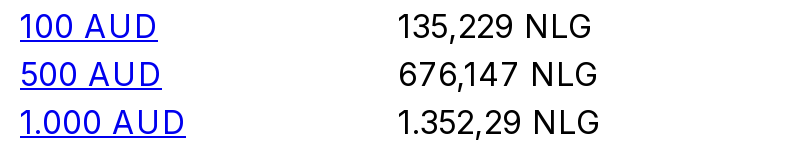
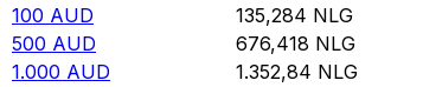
- 135,229 NLG
+ 135,284 NLG

- 676,147 NLG
+ 676,418 NLG

- 1.352,29 NLG
+ 1.352,84 NLG
